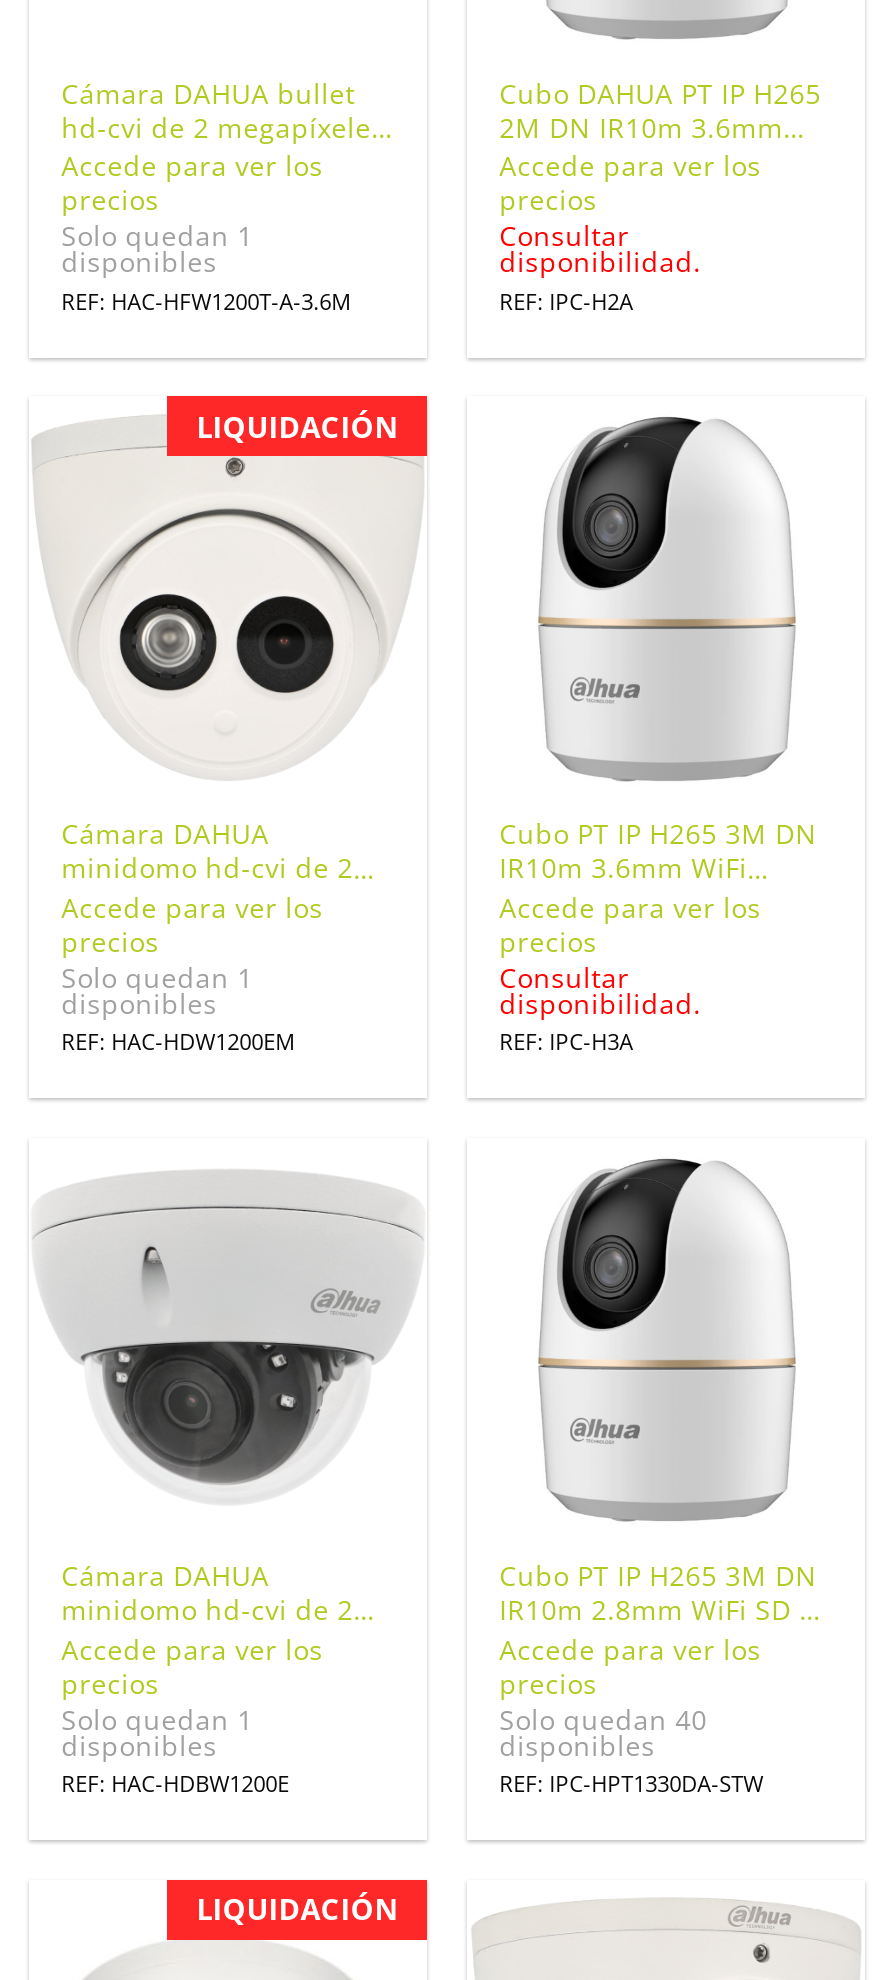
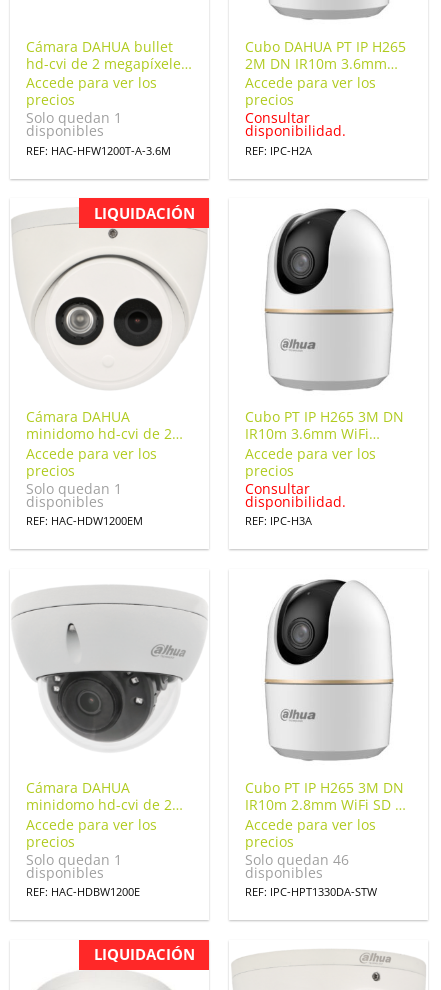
- Solo quedan 40
+ Solo quedan 46
